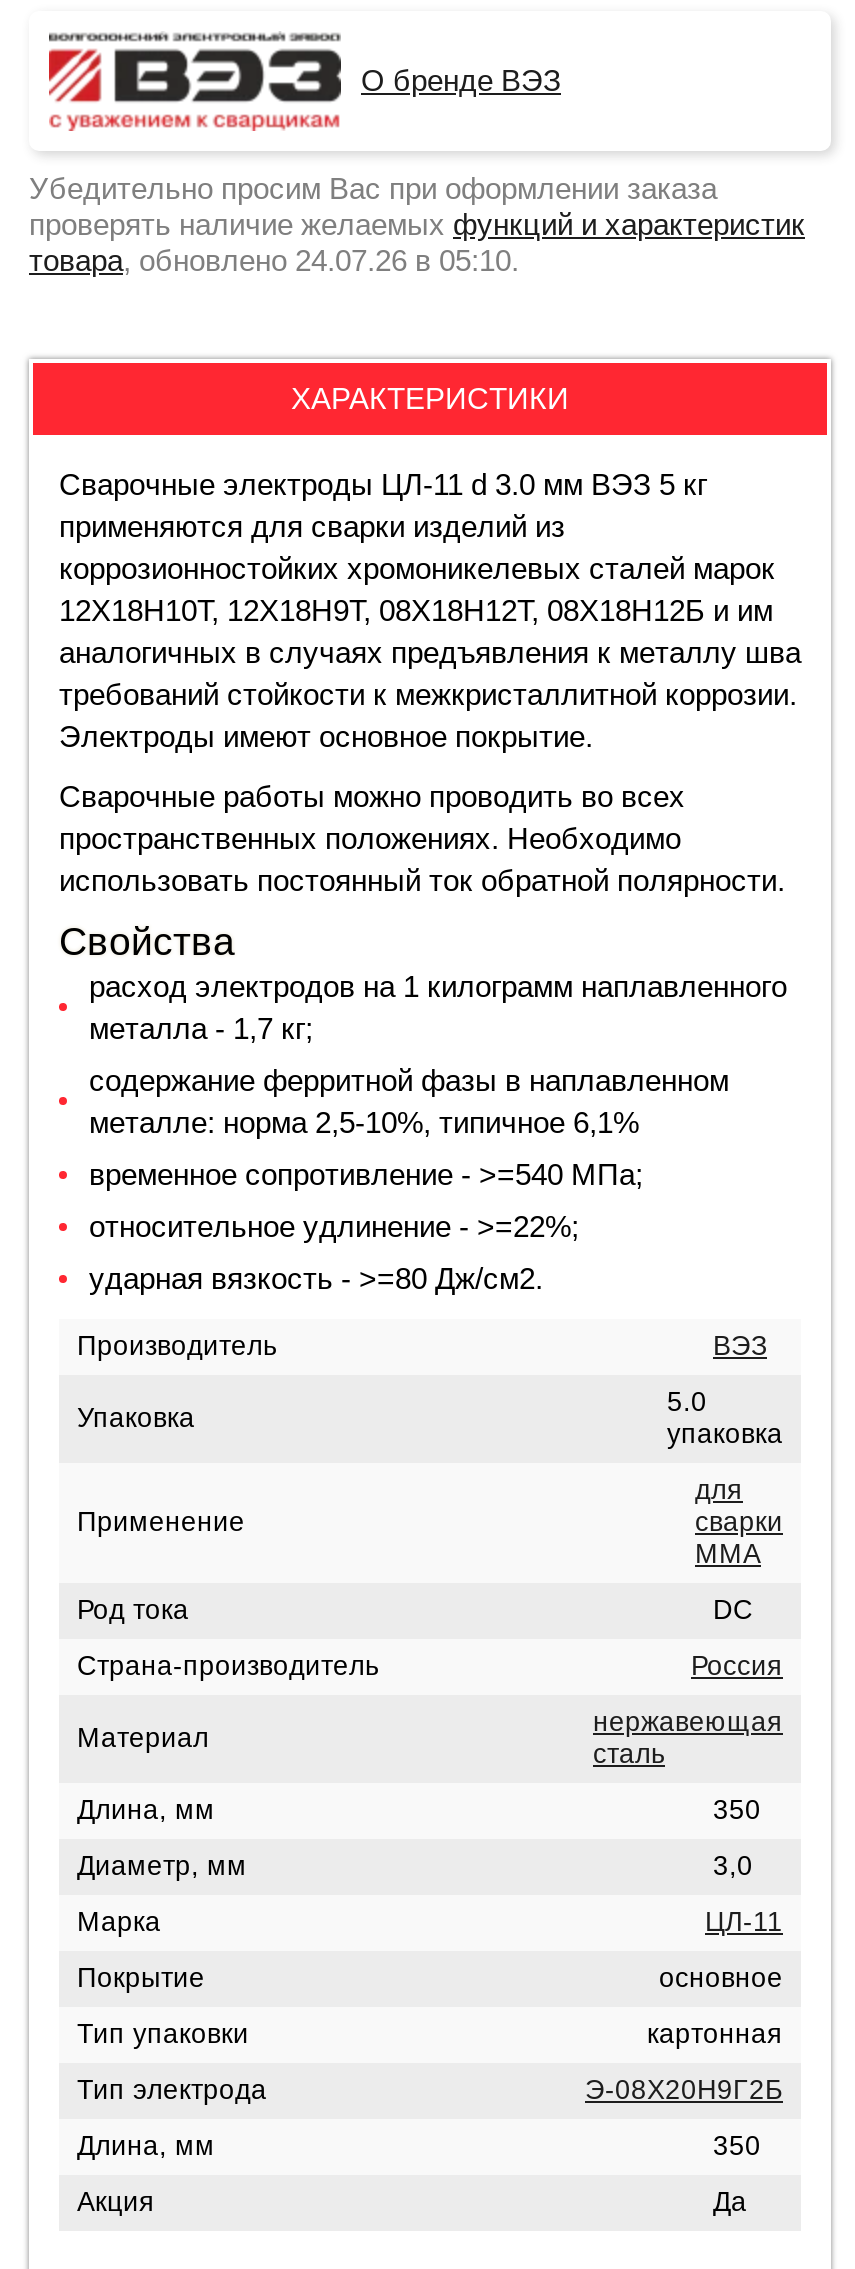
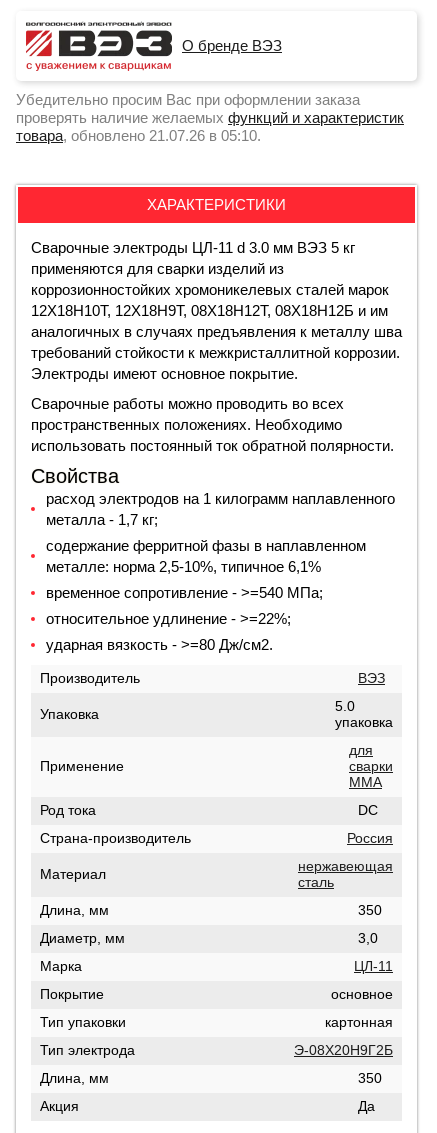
- товара, обновлено 24.07.26 в 05:10.
+ товара, обновлено 21.07.26 в 05:10.
